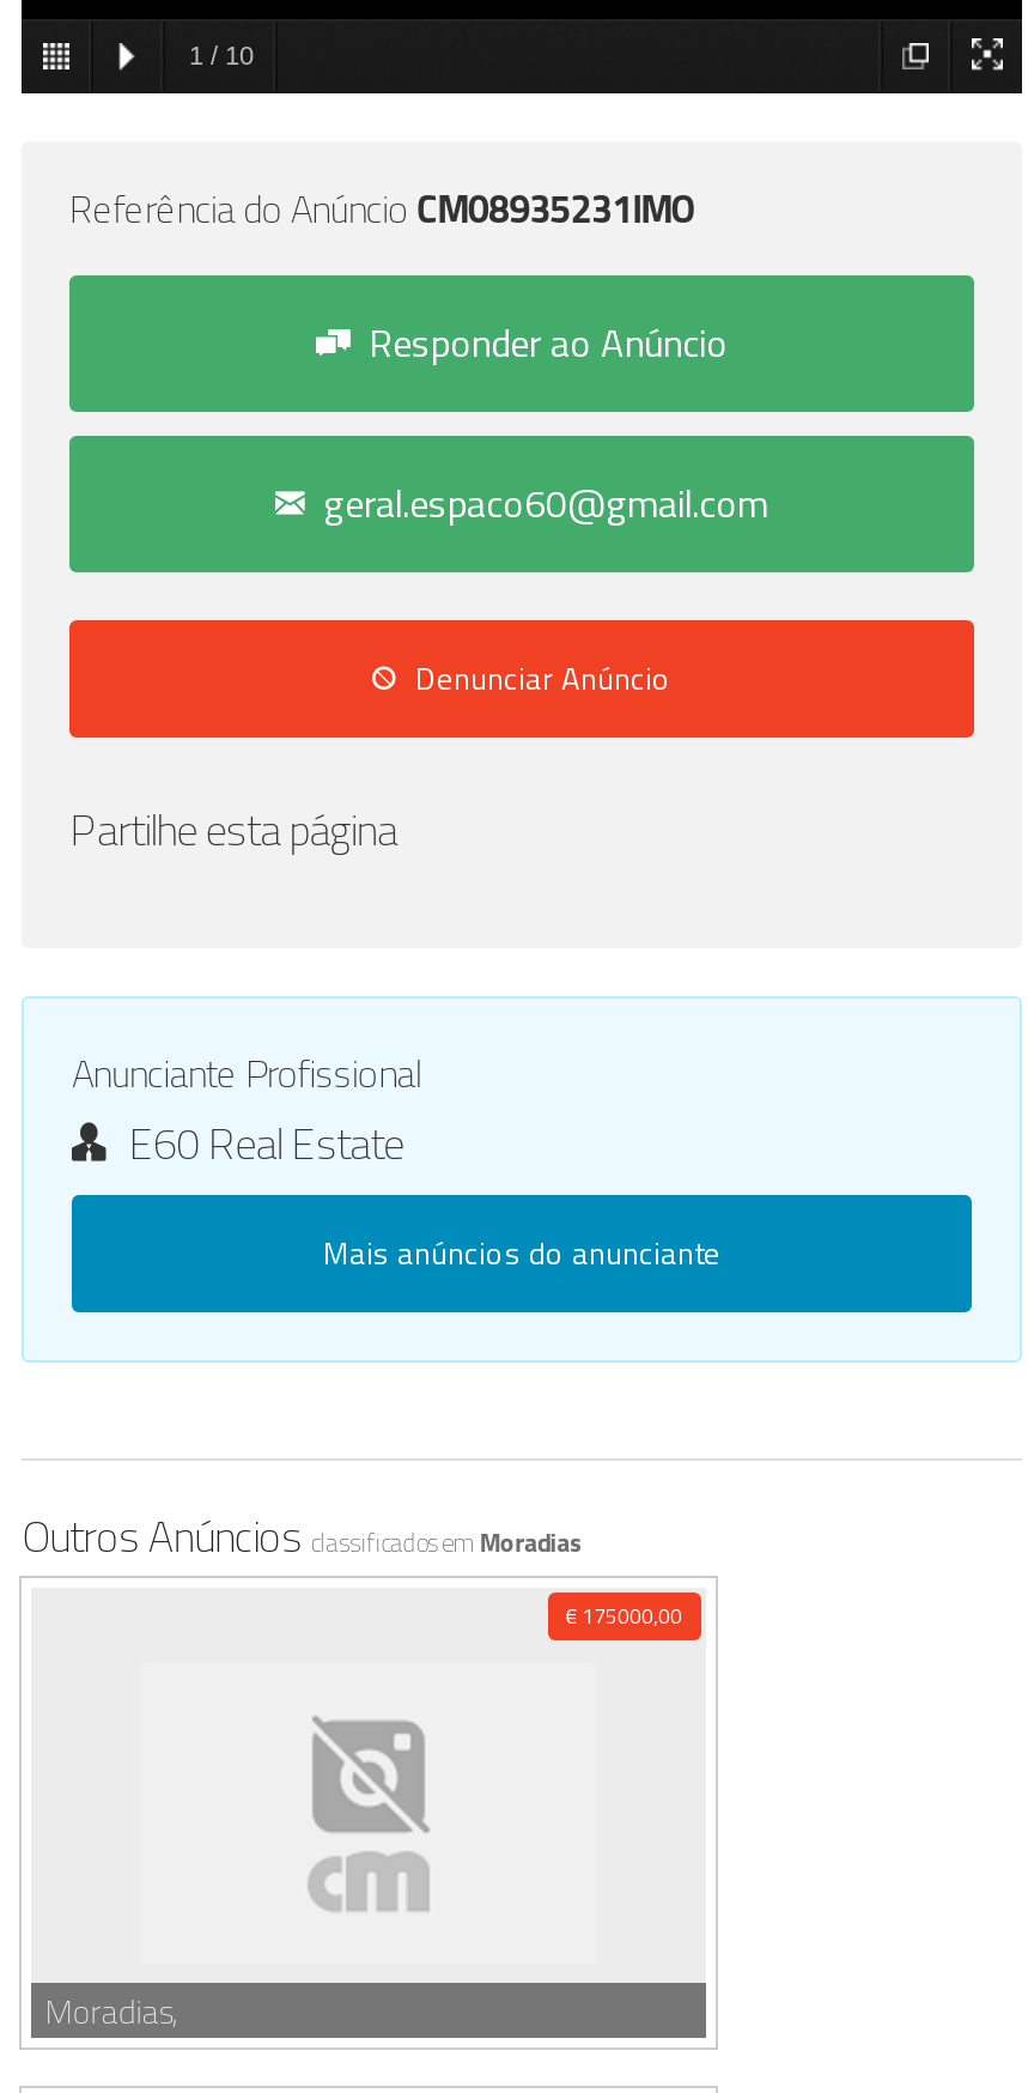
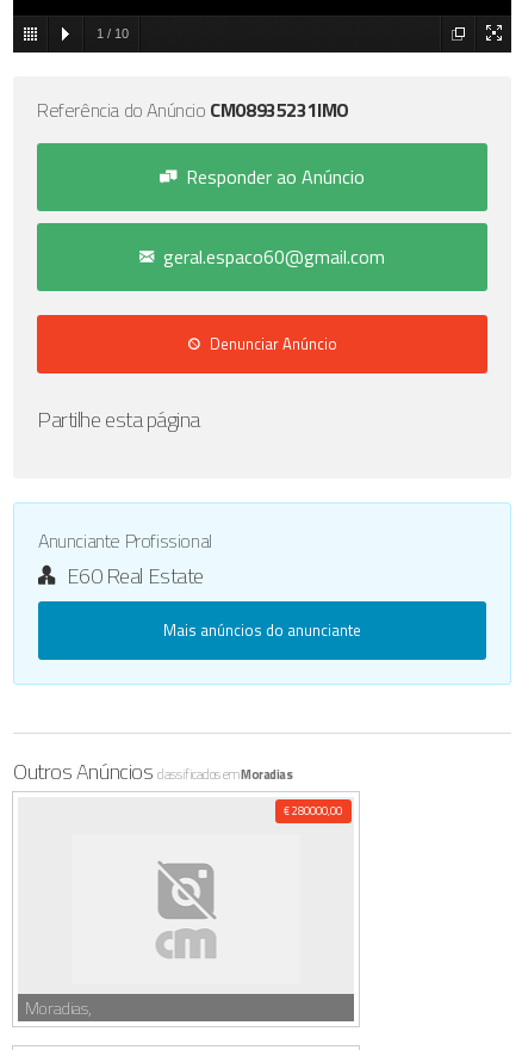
- € 175000,00
+ € 280000,00
